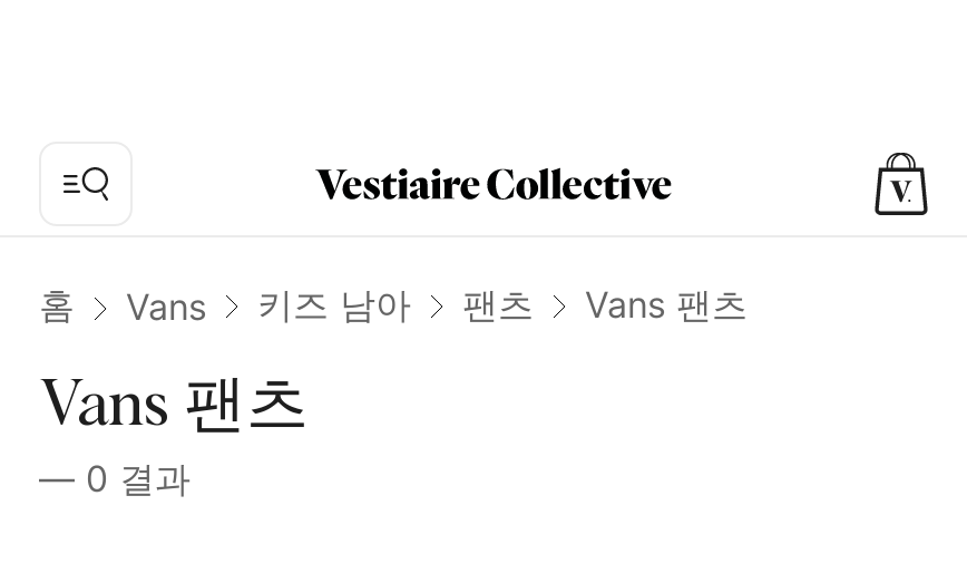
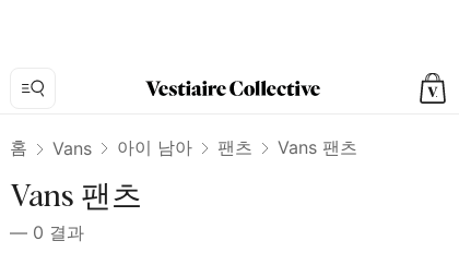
- 키즈 남아
+ 아이 남아
